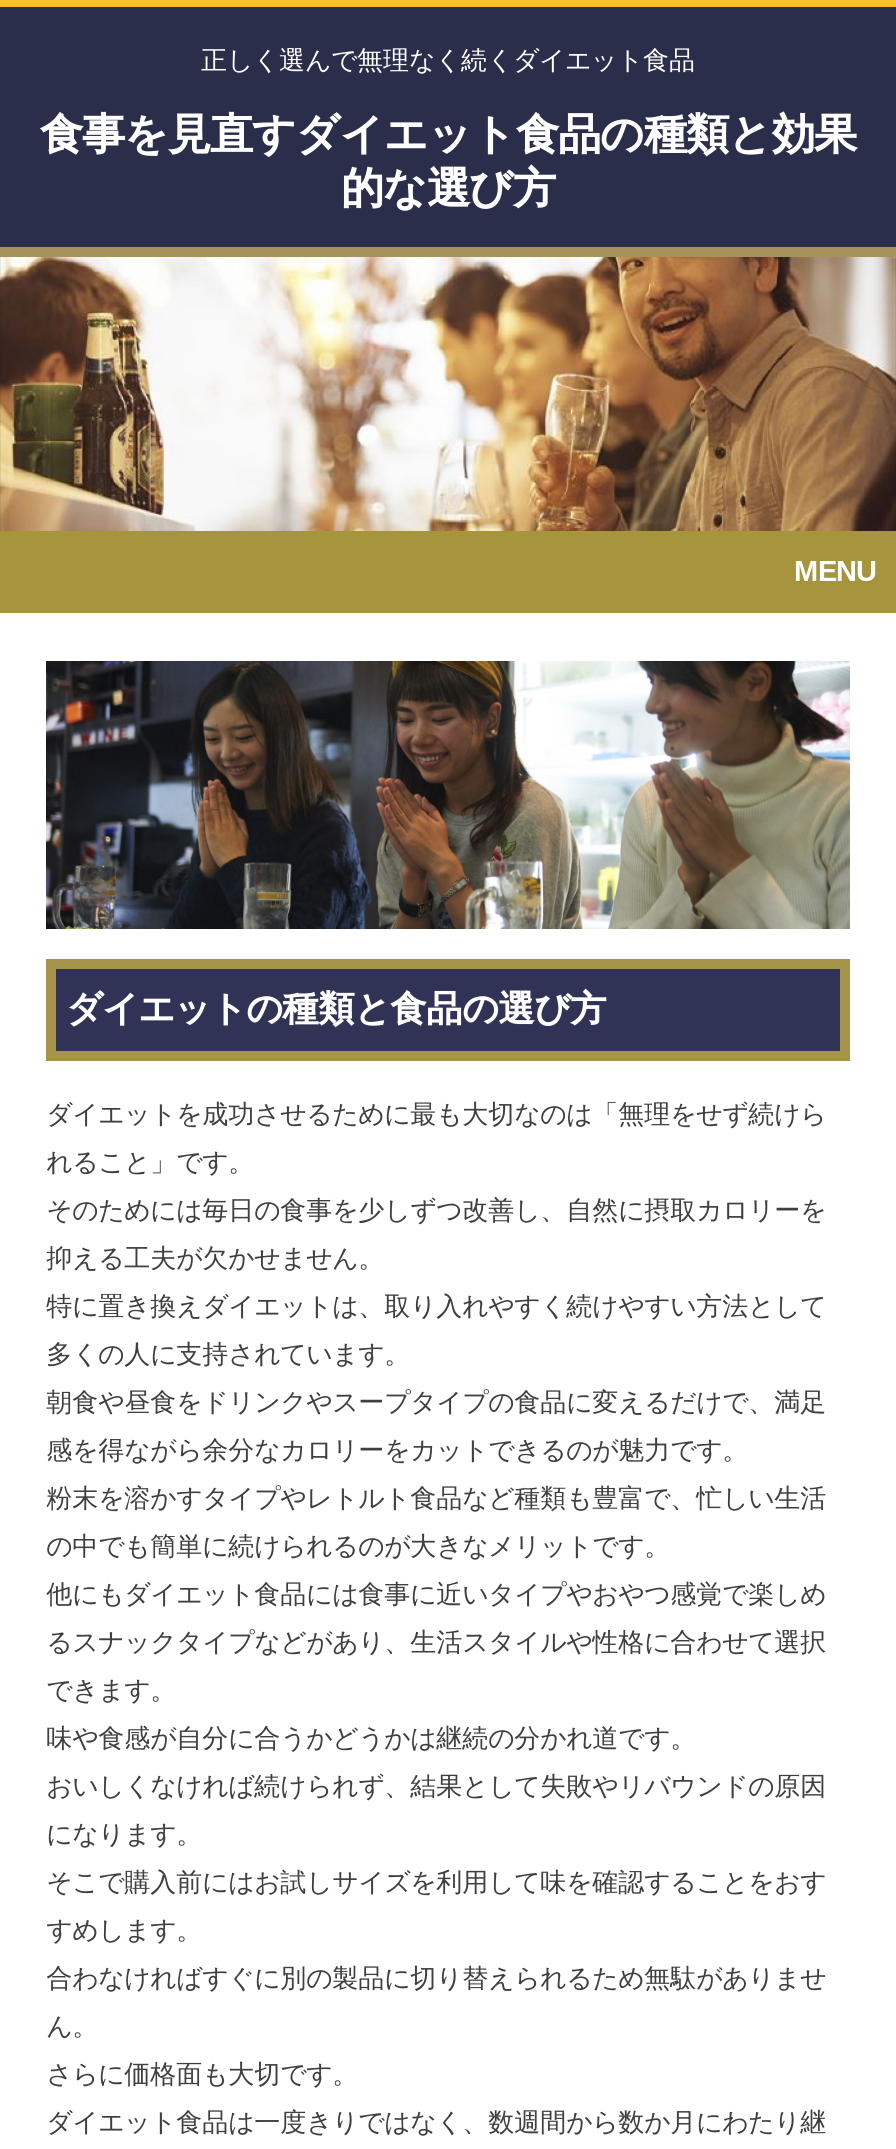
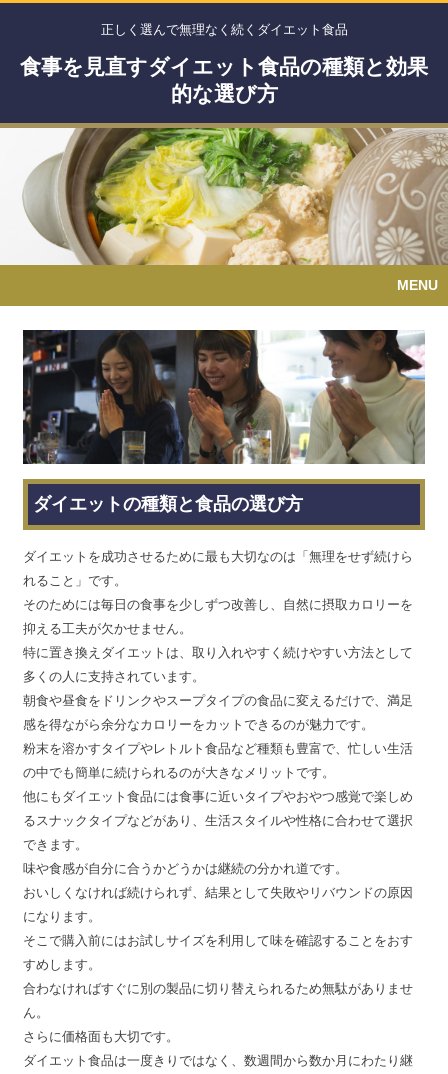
- [image]
+ [image]
